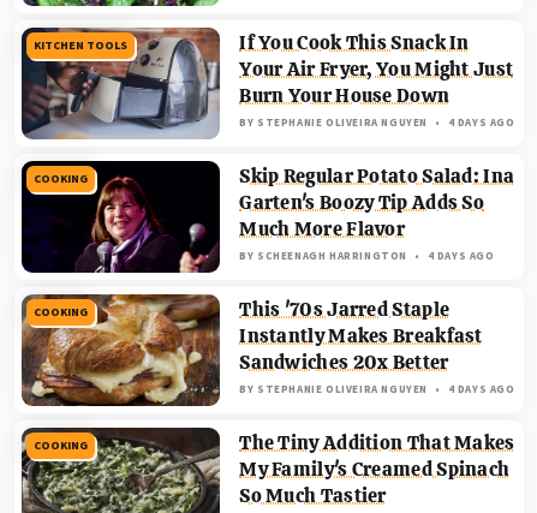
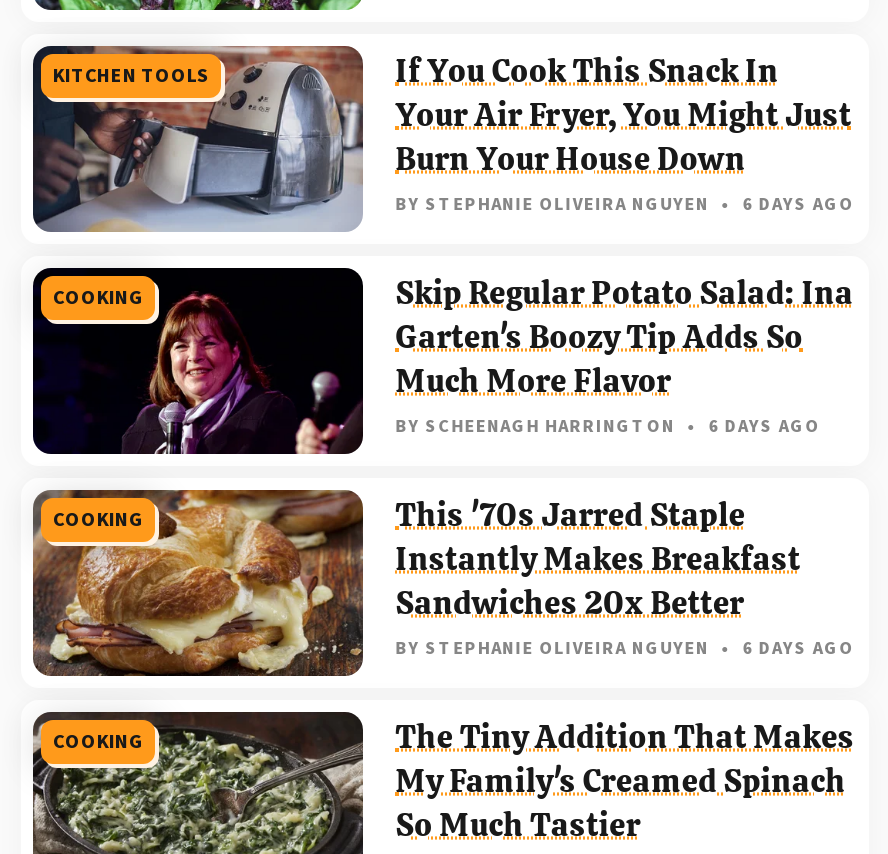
- BY STEPHANIE OLIVEIRA NGUYEN 4 DAYS AGO
+ BY STEPHANIE OLIVEIRA NGUYEN 6 DAYS AGO

- BY SCHEENAGH HARRINGTON 4 DAYS AGO
+ BY SCHEENAGH HARRINGTON 6 DAYS AGO

- BY STEPHANIE OLIVEIRA NGUYEN 4 DAYS AGO
+ BY STEPHANIE OLIVEIRA NGUYEN 6 DAYS AGO
